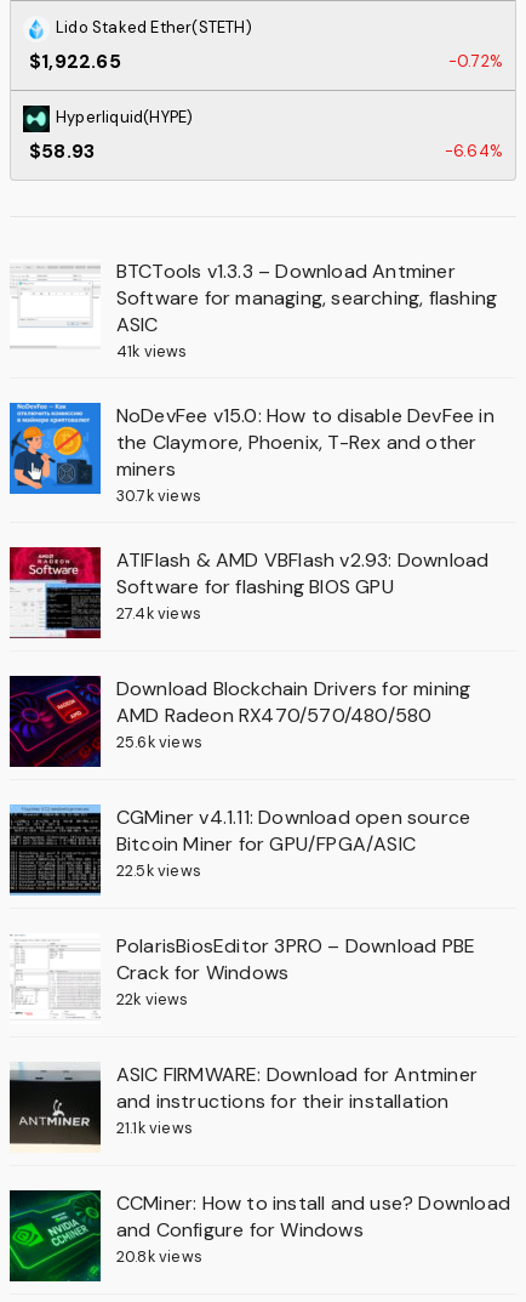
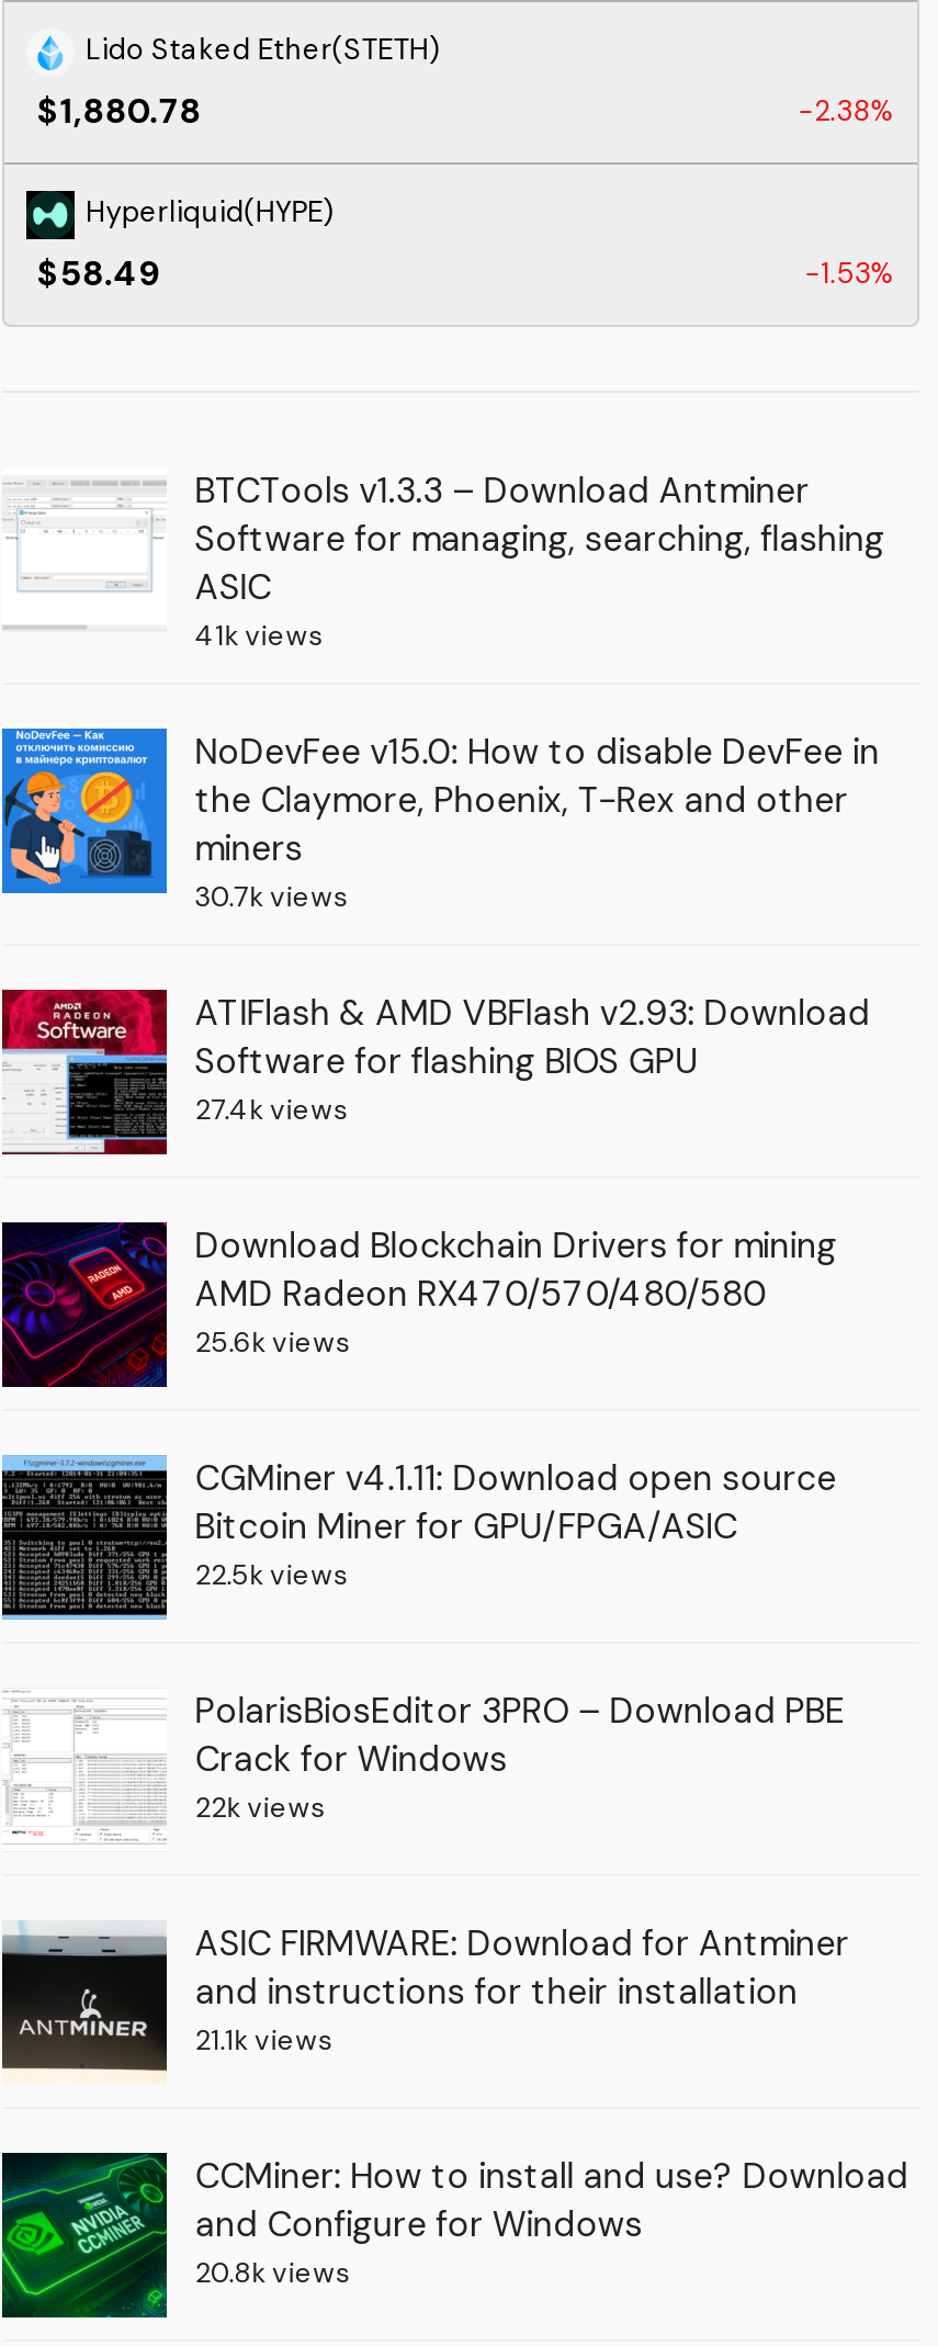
- $1,922.65
+ $1,880.78

- -0.72%
+ -2.38%

- $58.93
+ $58.49

- -6.64%
+ -1.53%
